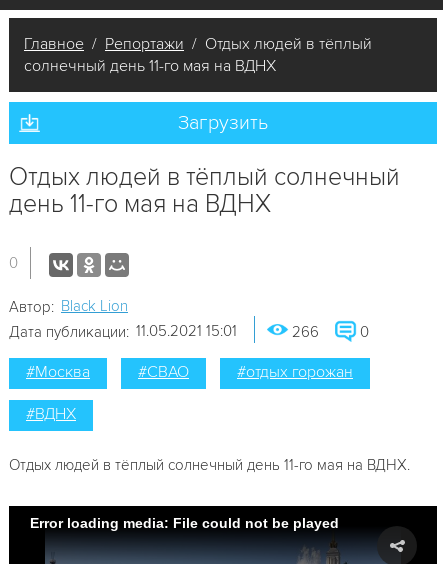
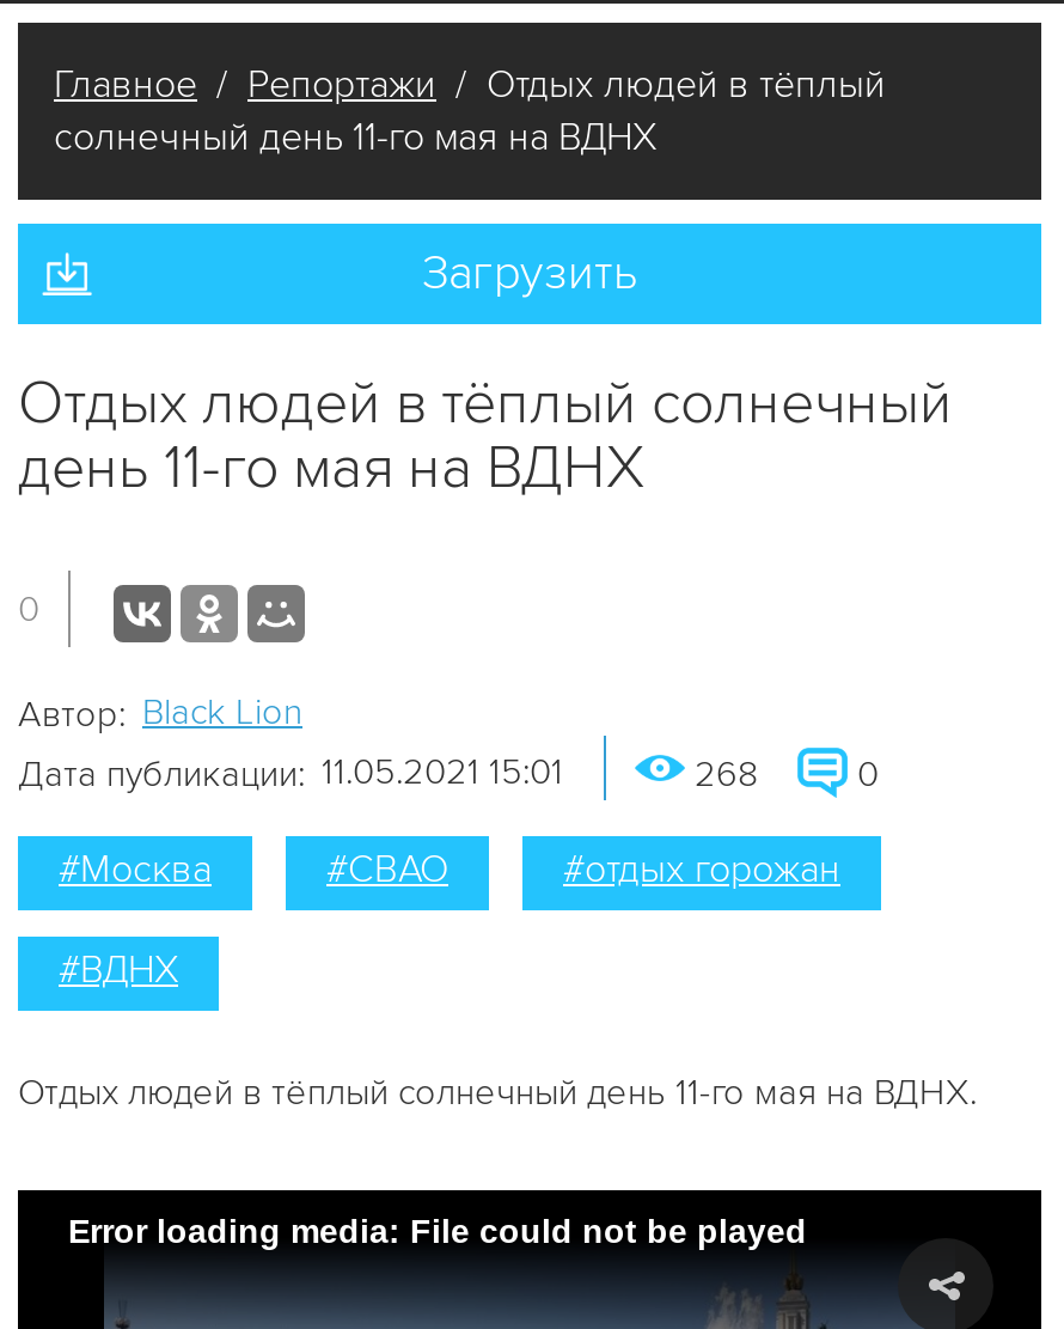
- 266
+ 268
